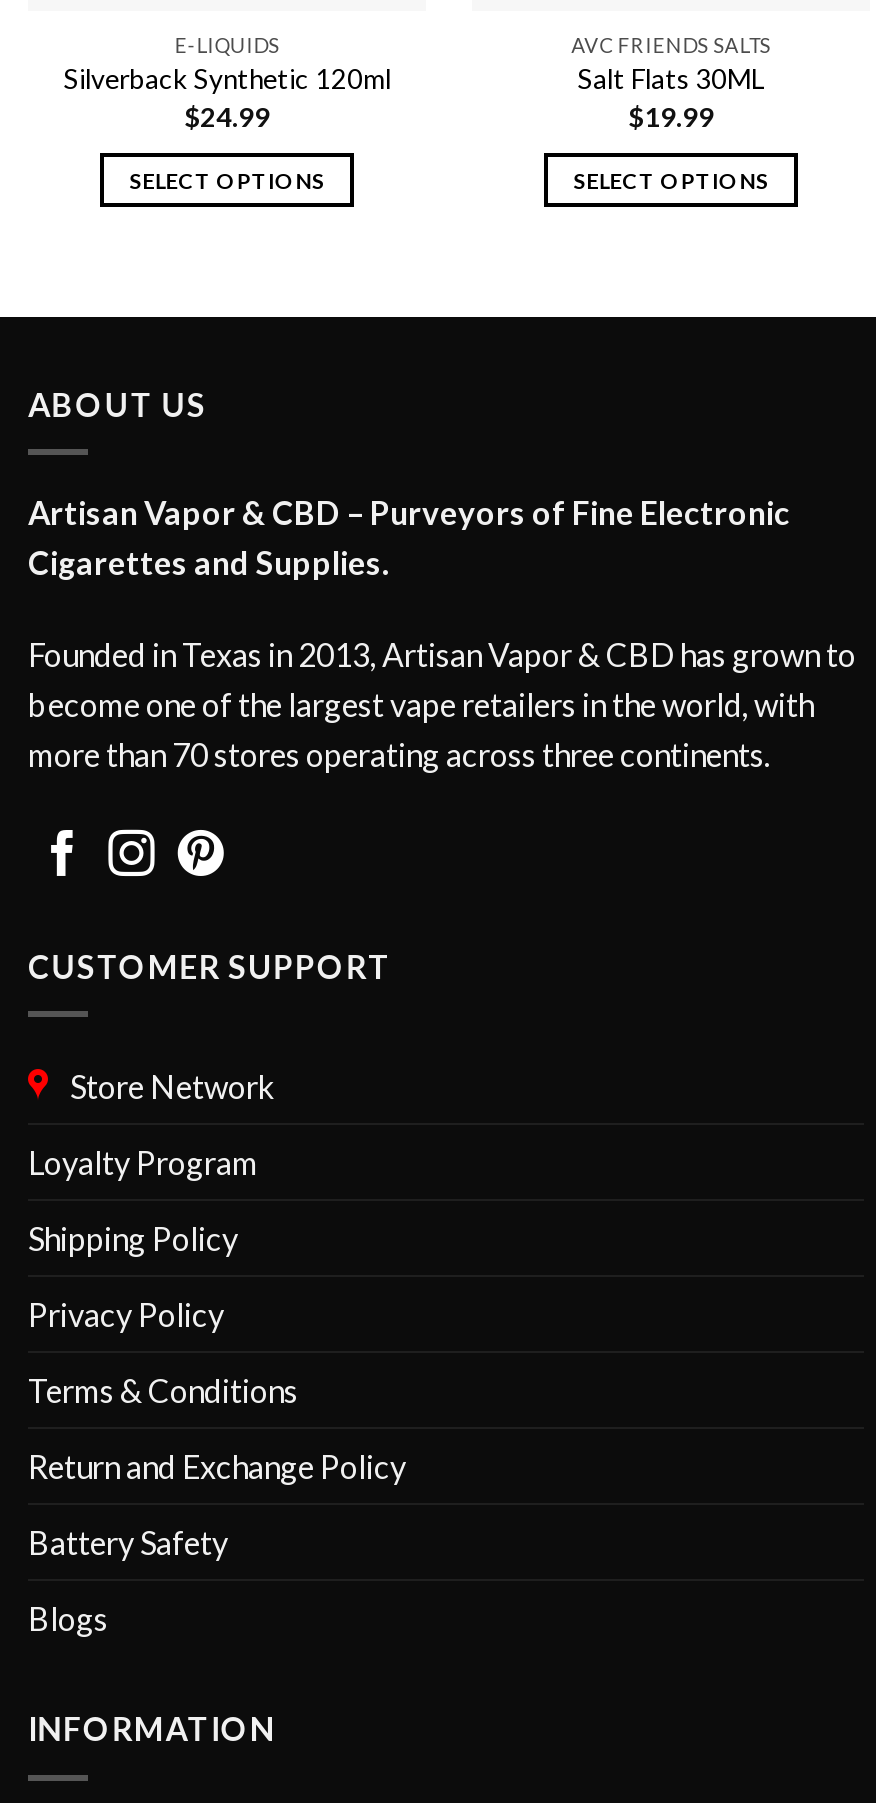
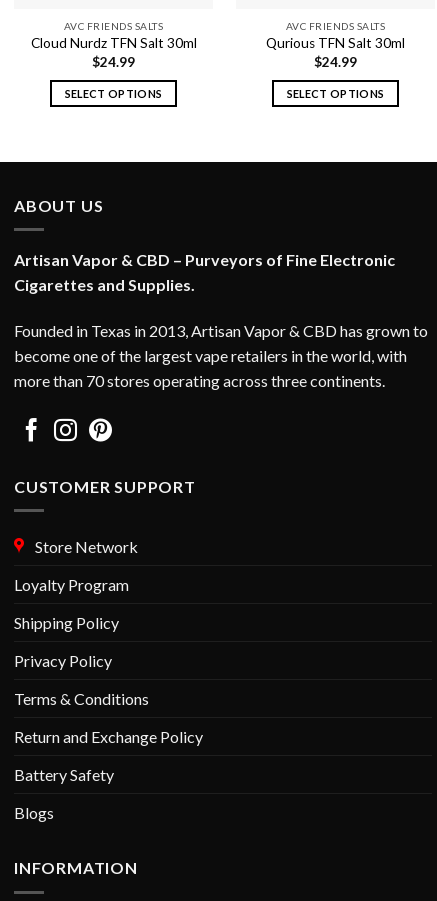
- E-LIQUIDS
- Silverback Synthetic 120ml
+ AVC FRIENDS SALTS
+ Cloud Nurdz TFN Salt 30ml

- Salt Flats 30ML
- $19.99
+ Qurious TFN Salt 30ml
+ $24.99
